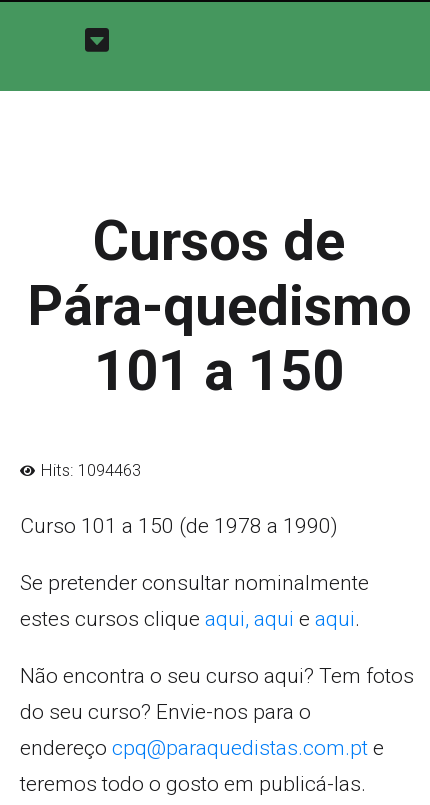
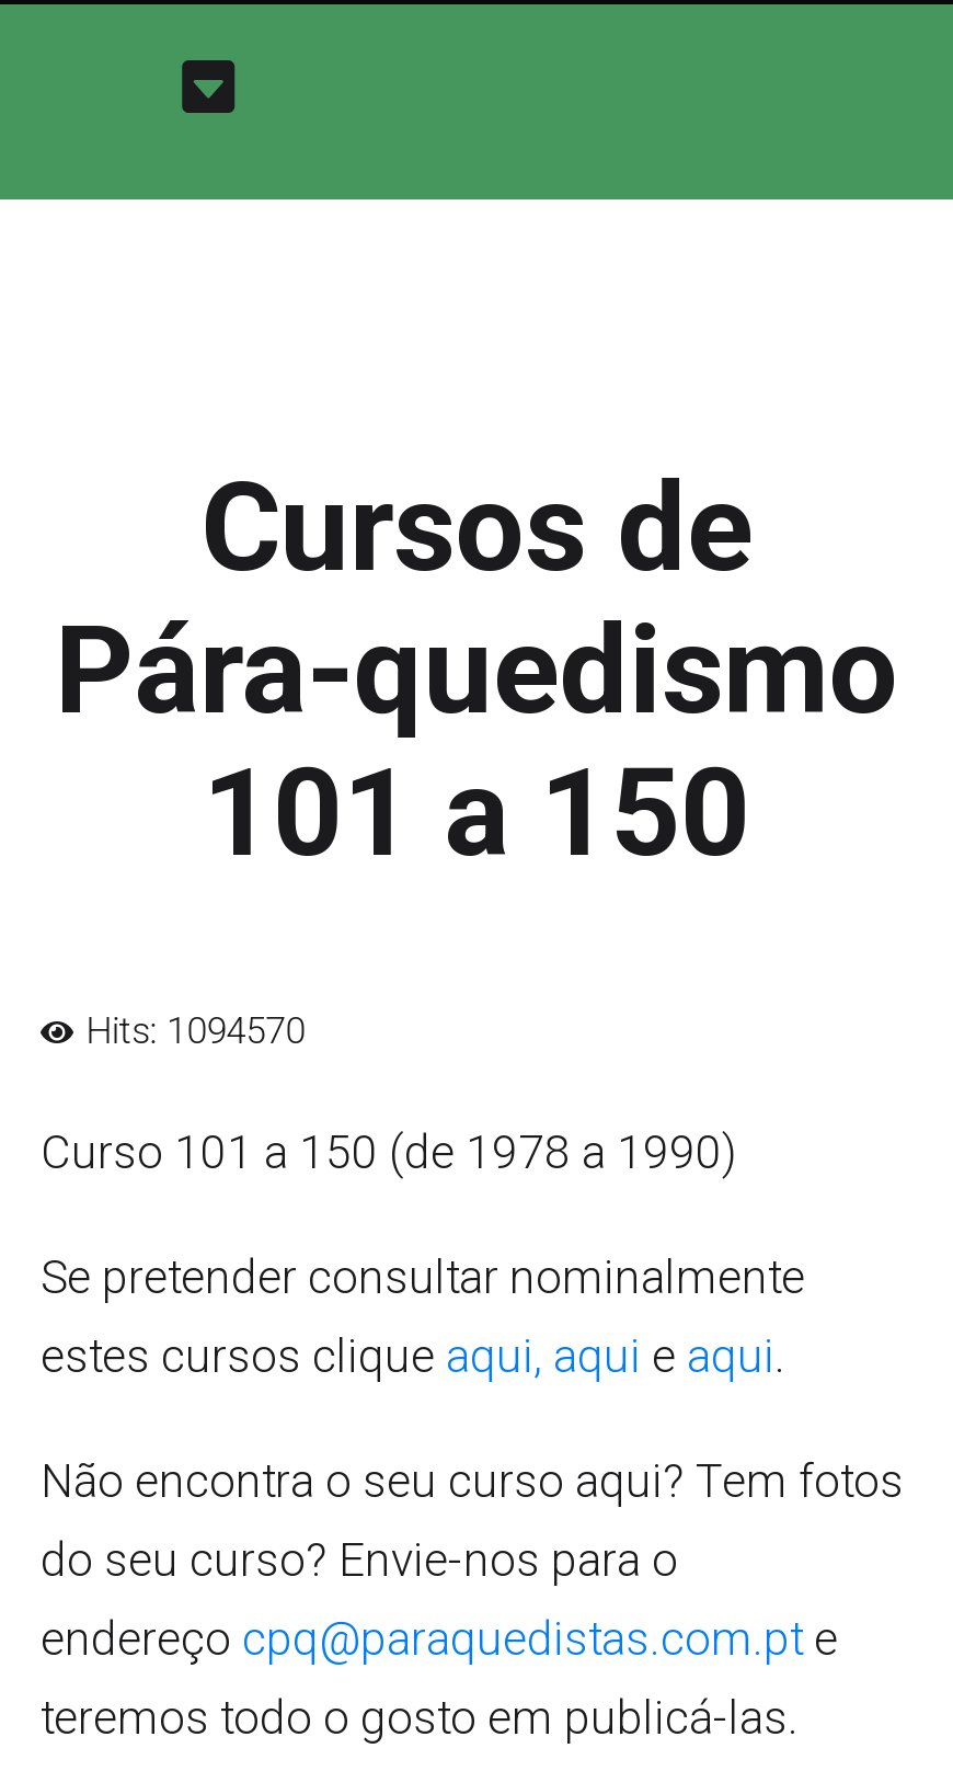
- Hits: 1094463
+ Hits: 1094570
